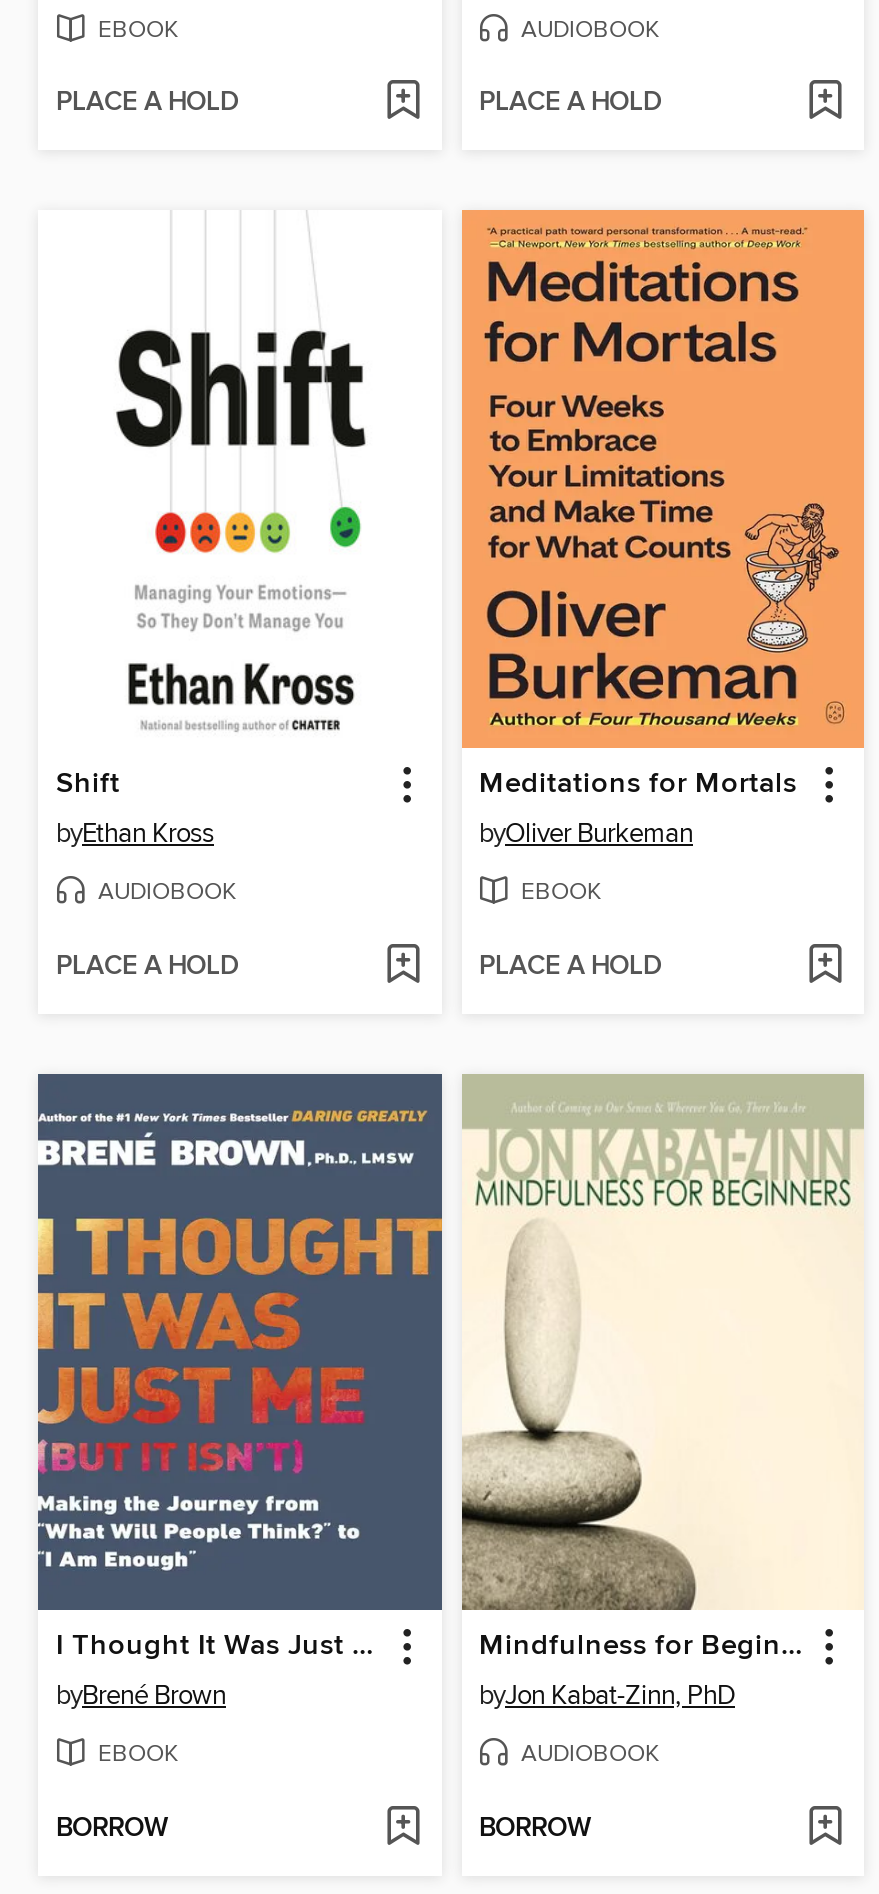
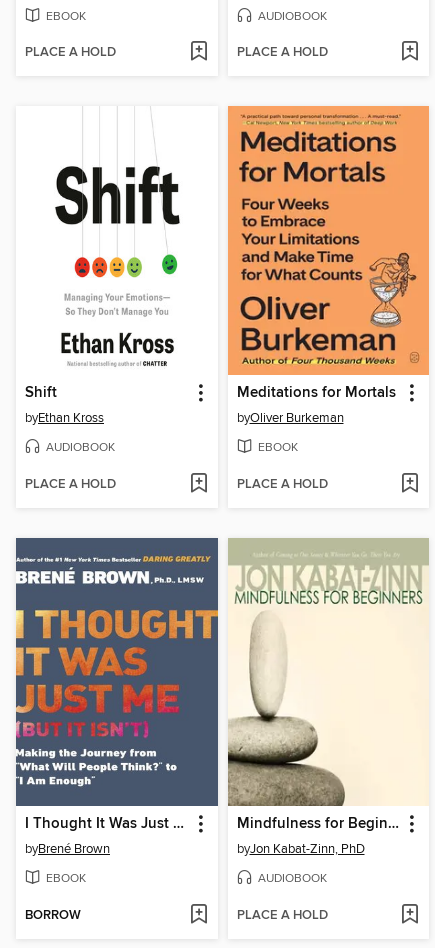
- BORROW
+ PLACE A HOLD
